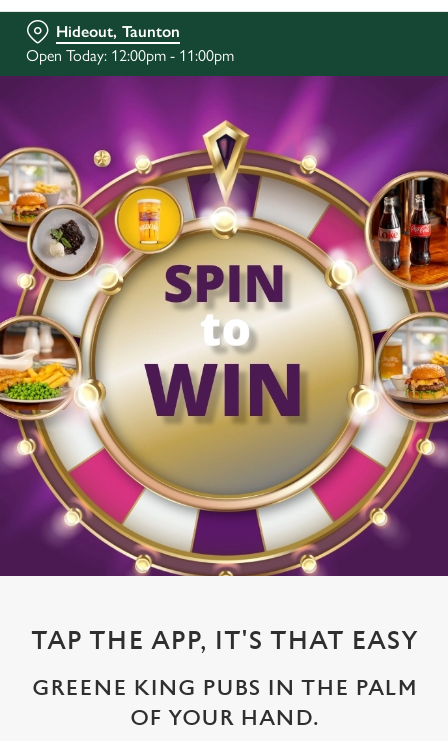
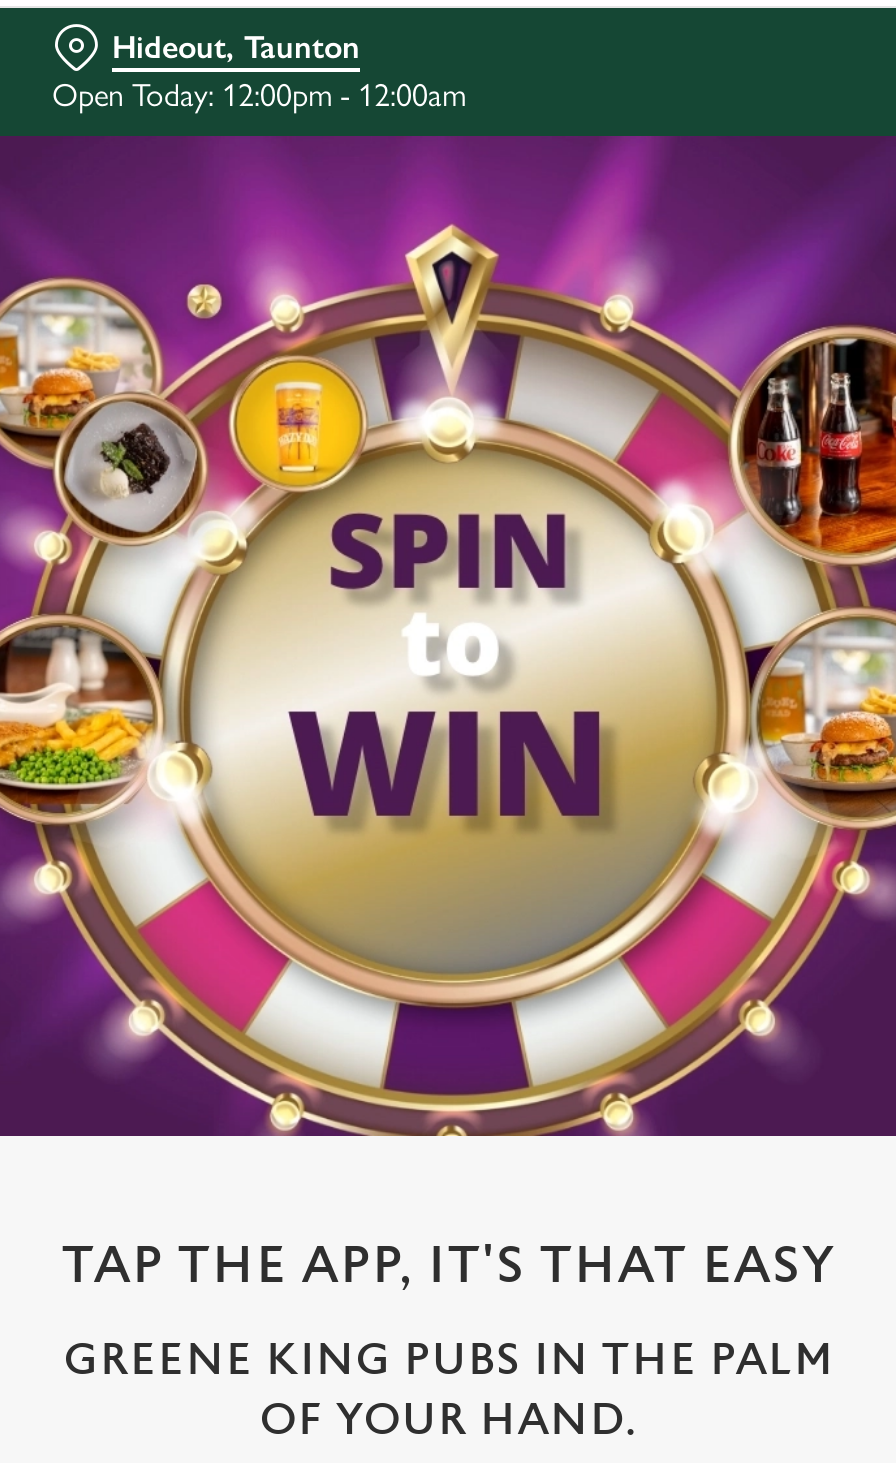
- Open Today: 12:00pm - 11:00pm
+ Open Today: 12:00pm - 12:00am
